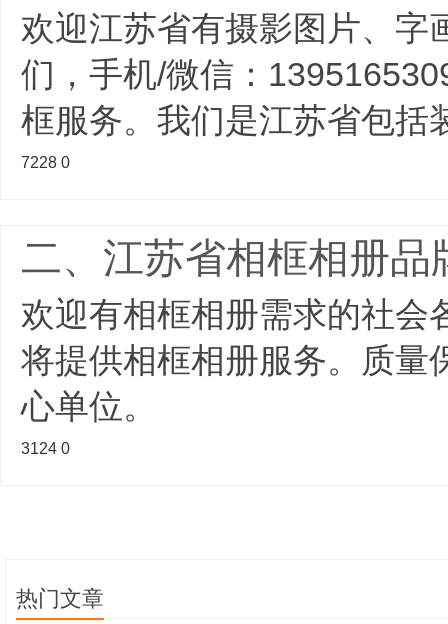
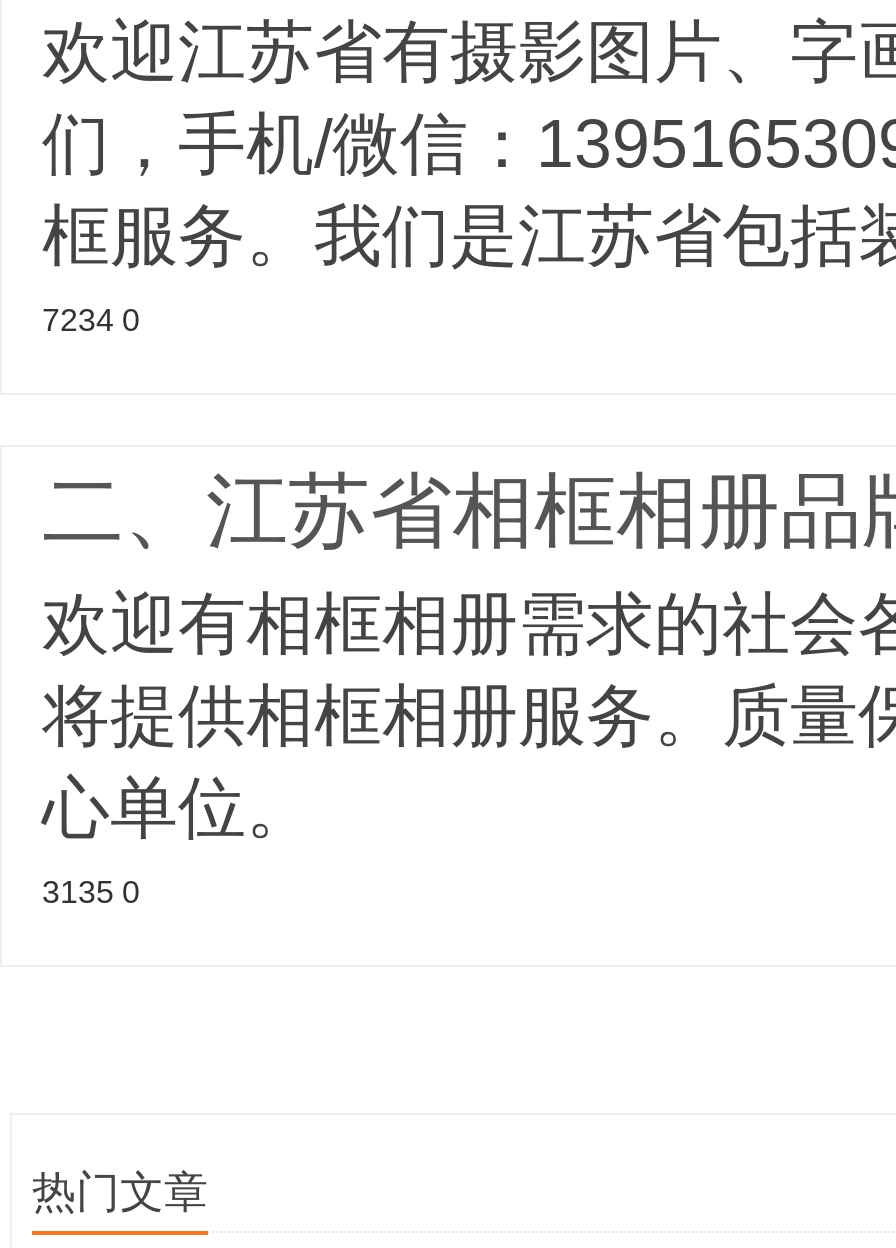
- 7228 0
+ 7234 0

- 3124 0
+ 3135 0
